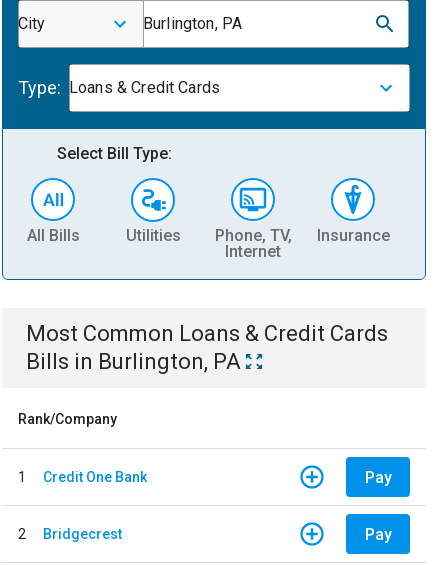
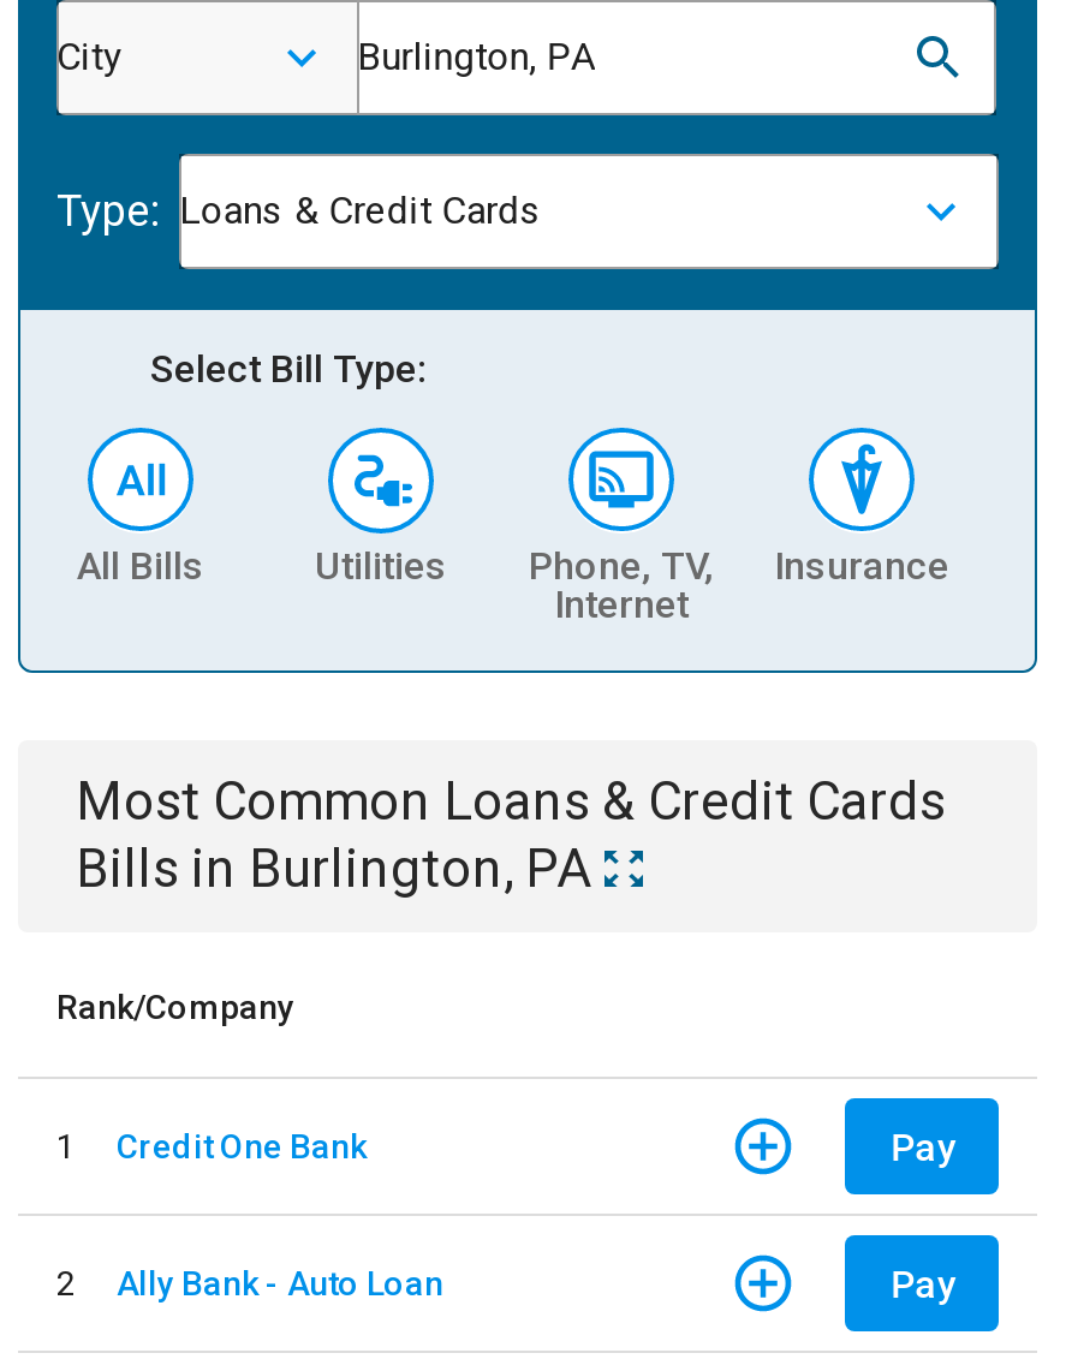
- Bridgecrest
+ Ally Bank - Auto Loan
